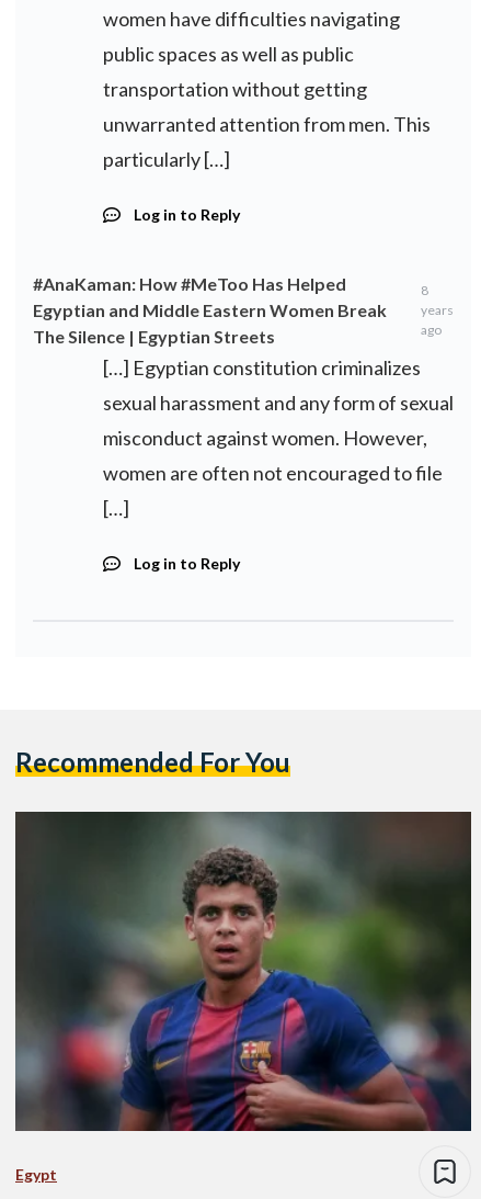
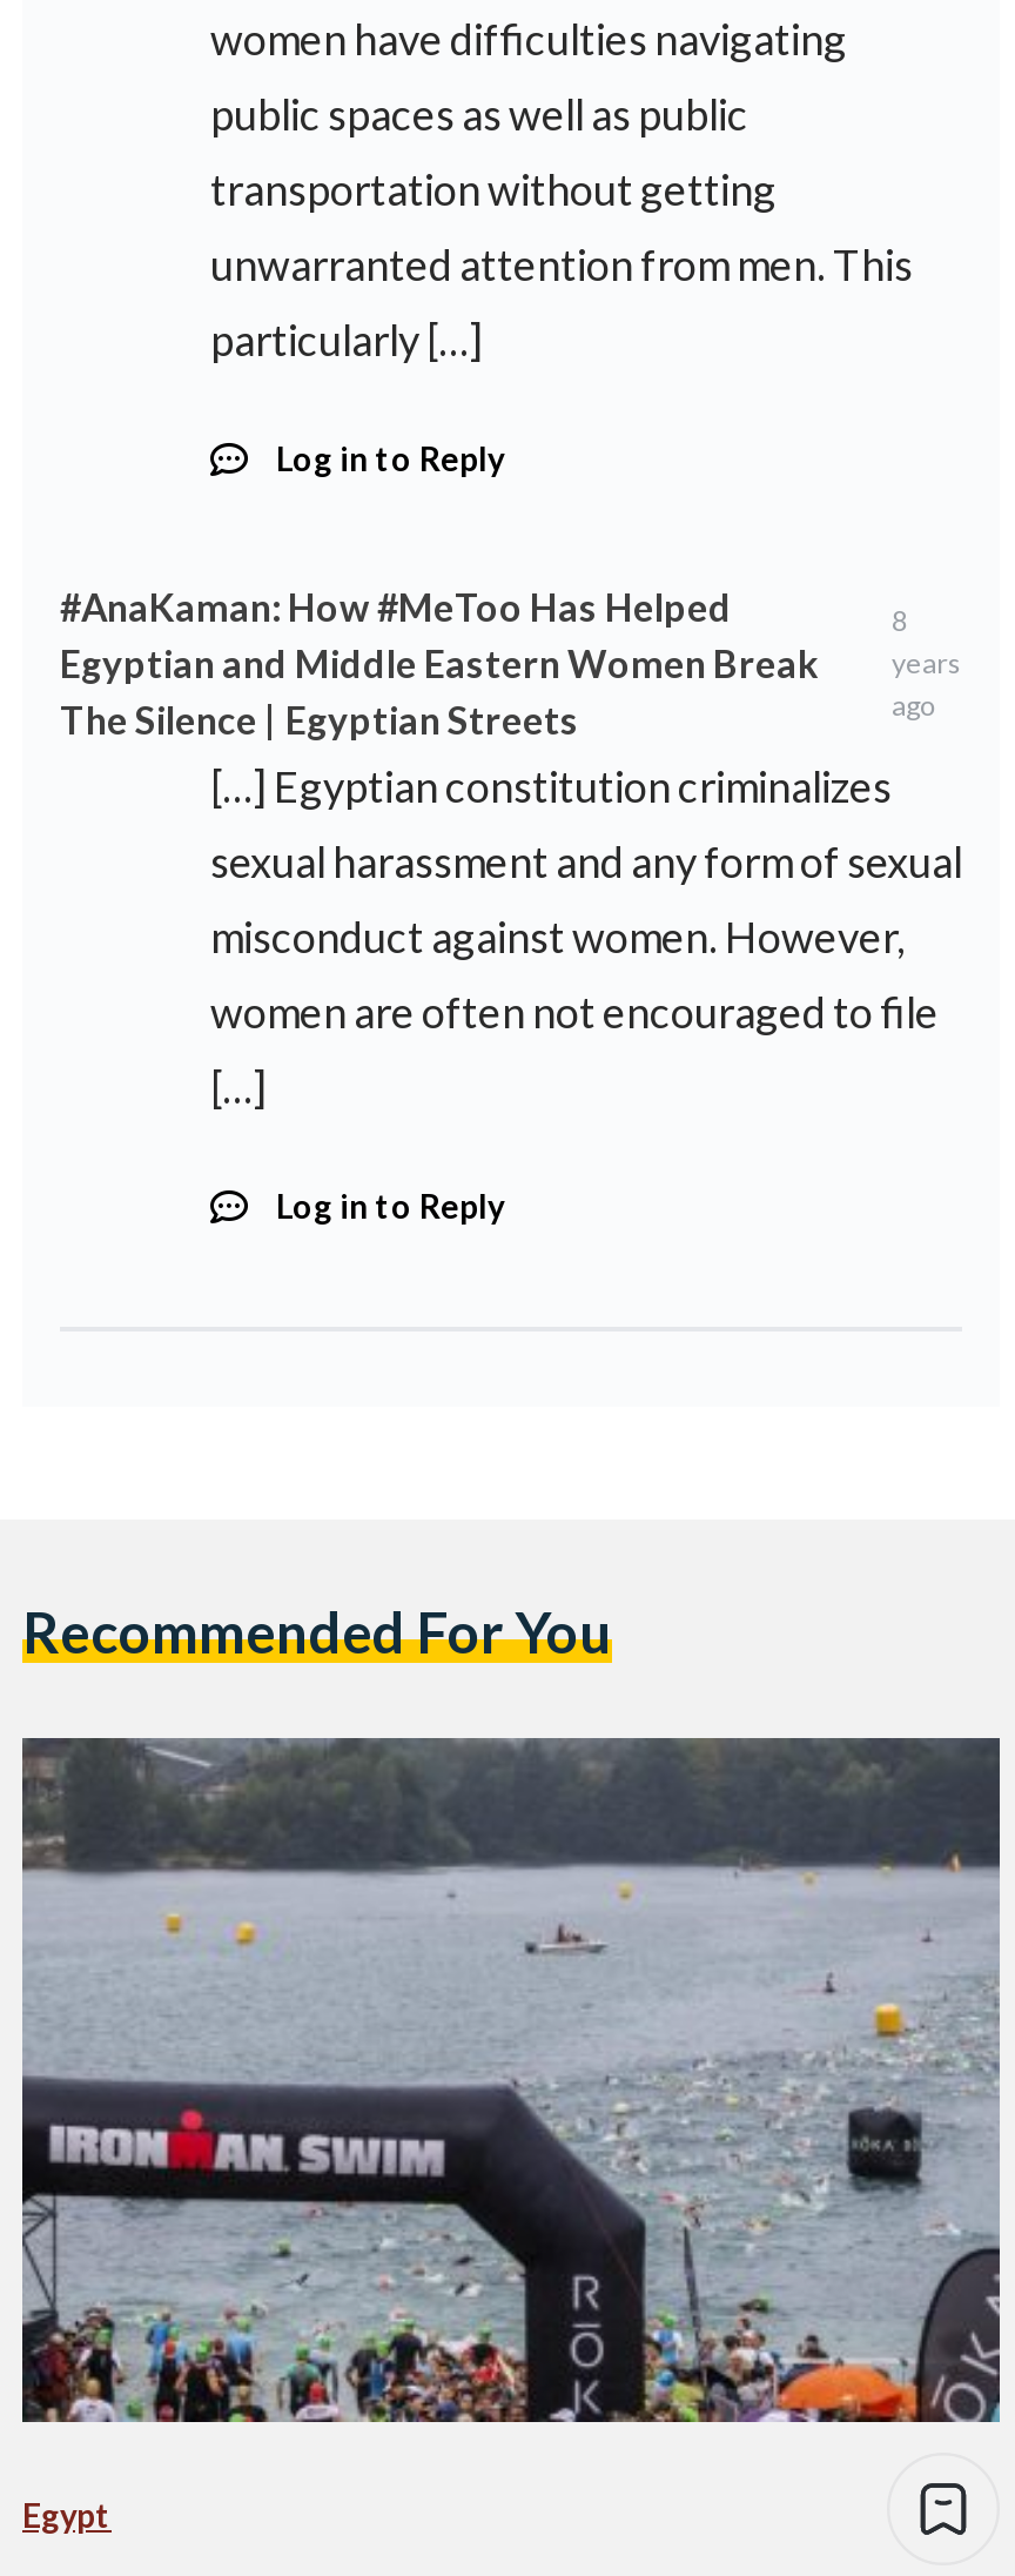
- [image]
+ [image]
